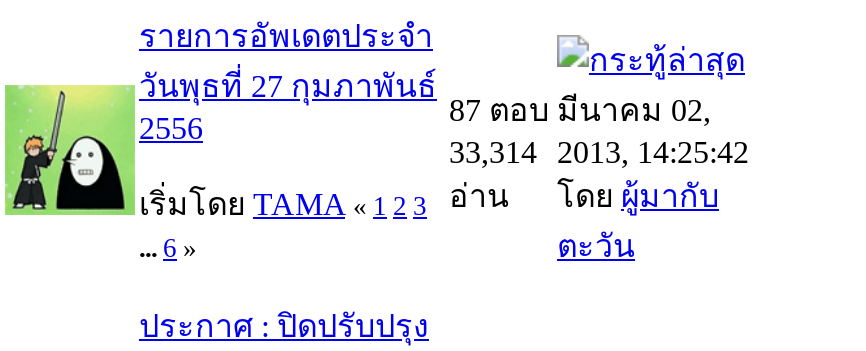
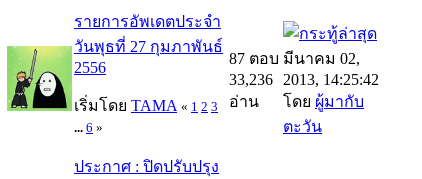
- 33,314 2013, 14:25:42
+ 33,236 2013, 14:25:42
